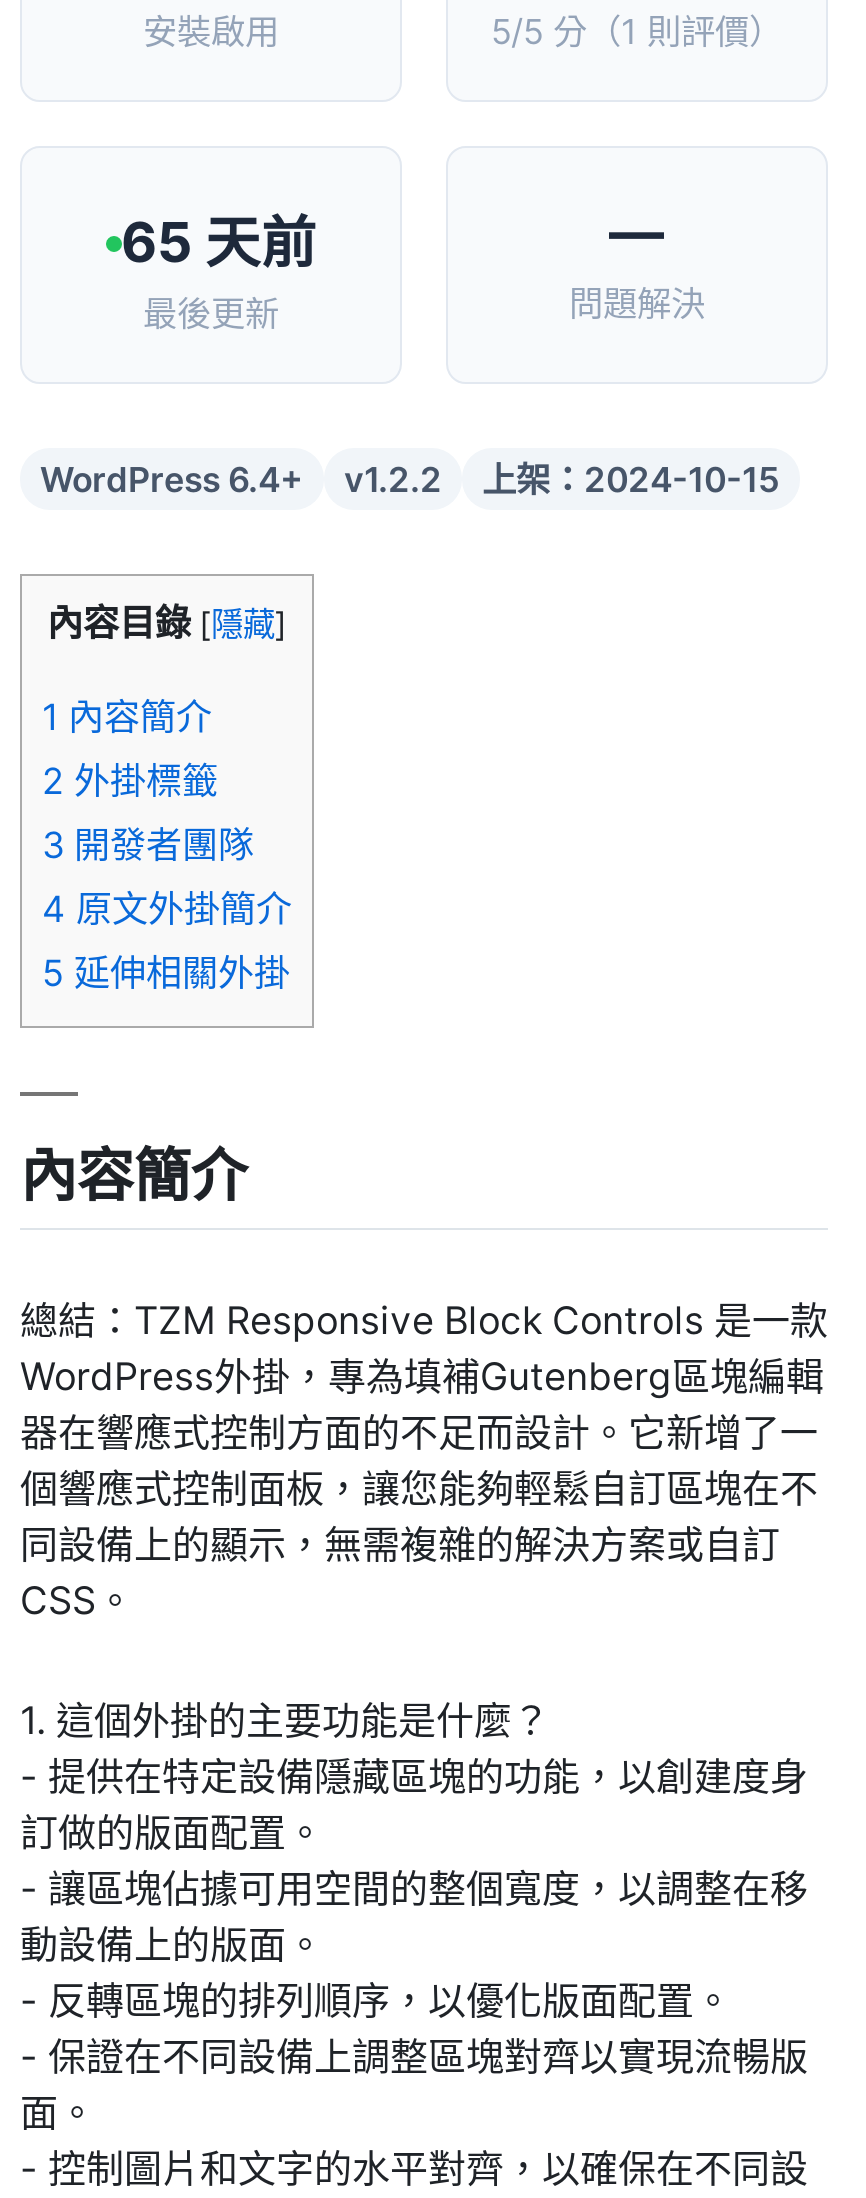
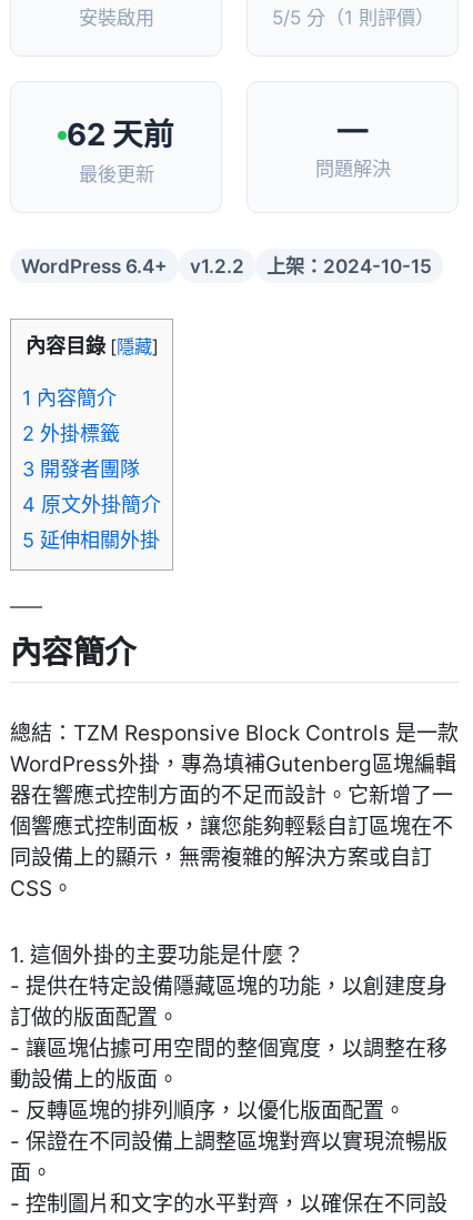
- 65 天前
+ 62 天前
